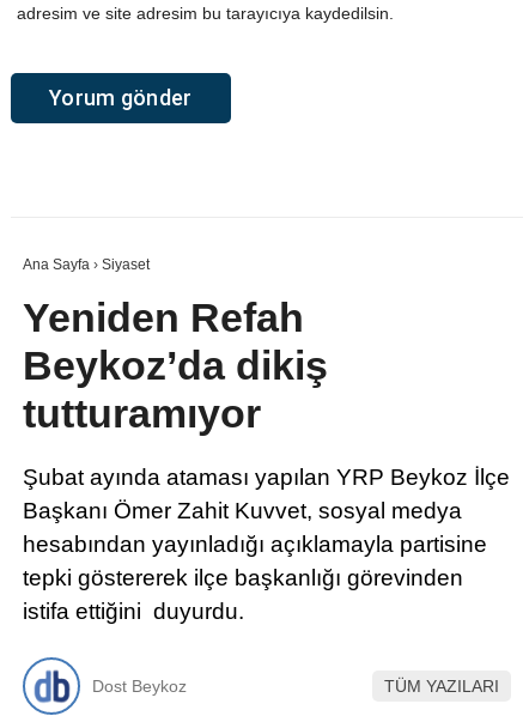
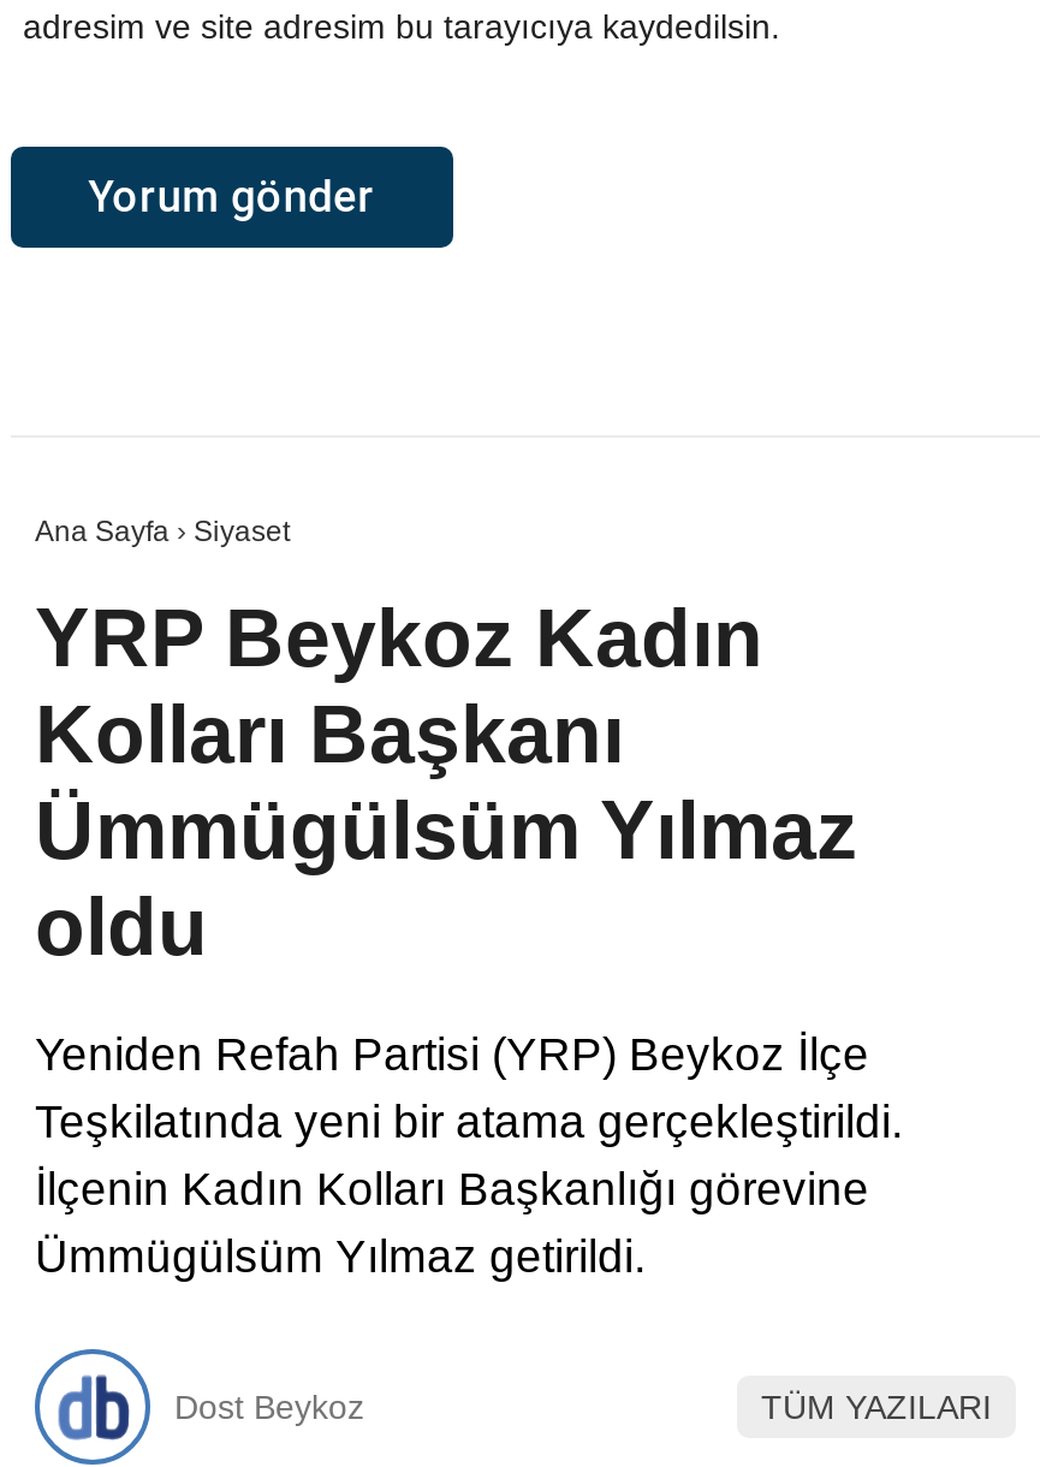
- Yeniden Refah
- Beykoz’da dikiş
- tutturamıyor
+ YRP Beykoz Kadın
+ Kolları Başkanı
+ Ümmügülsüm Yılmaz
+ oldu

- Şubat ayında ataması yapılan YRP Beykoz İlçe
- Başkanı Ömer Zahit Kuvvet, sosyal medya
- hesabından yayınladığı açıklamayla partisine
- tepki göstererek ilçe başkanlığı görevinden
- istifa ettiğini duyurdu.
+ Yeniden Refah Partisi (YRP) Beykoz İlçe
+ Teşkilatında yeni bir atama gerçekleştirildi.
+ İlçenin Kadın Kolları Başkanlığı görevine
+ Ümmügülsüm Yılmaz getirildi.
